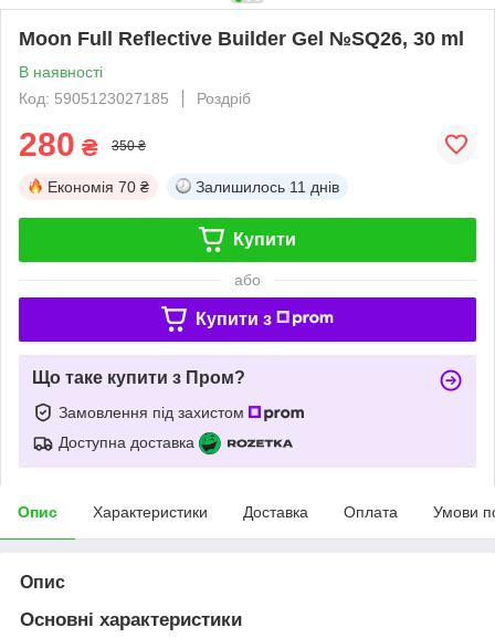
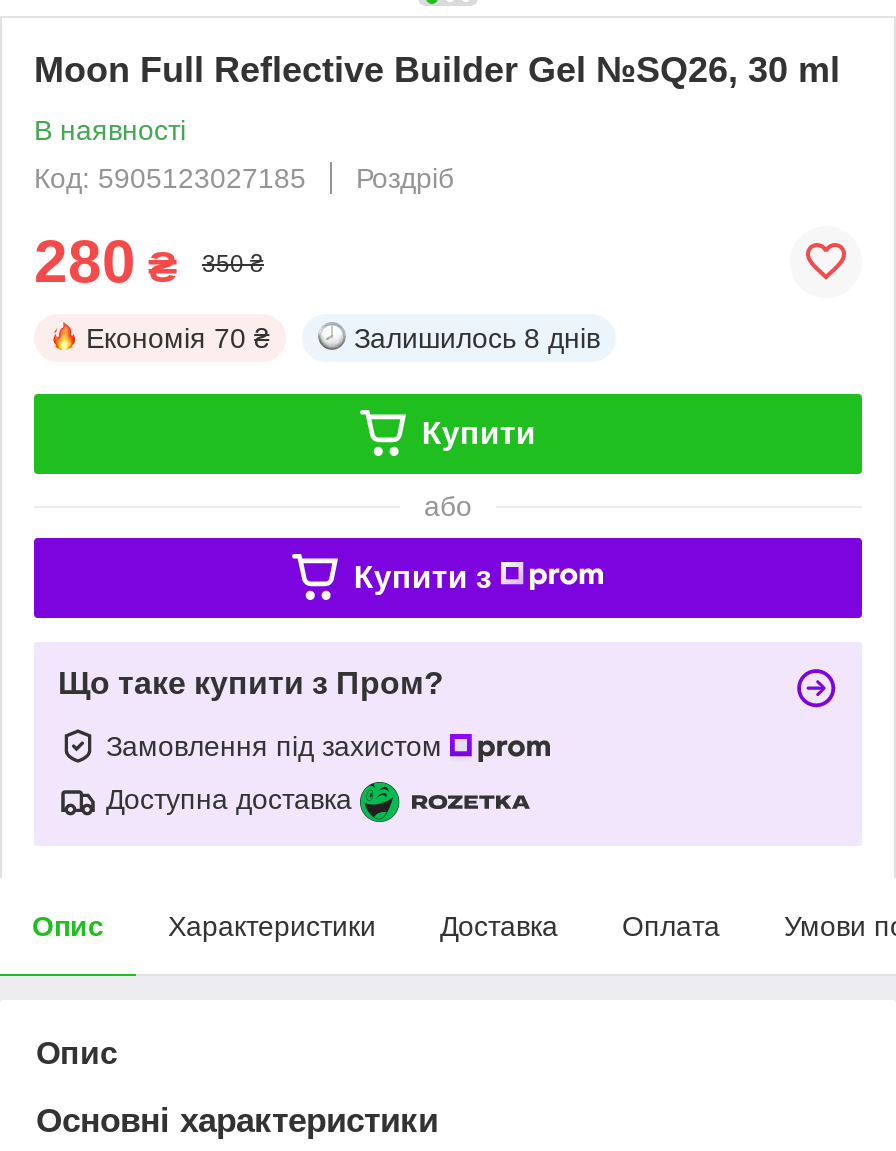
- Залишилось 11 днів
+ Залишилось 8 днів
